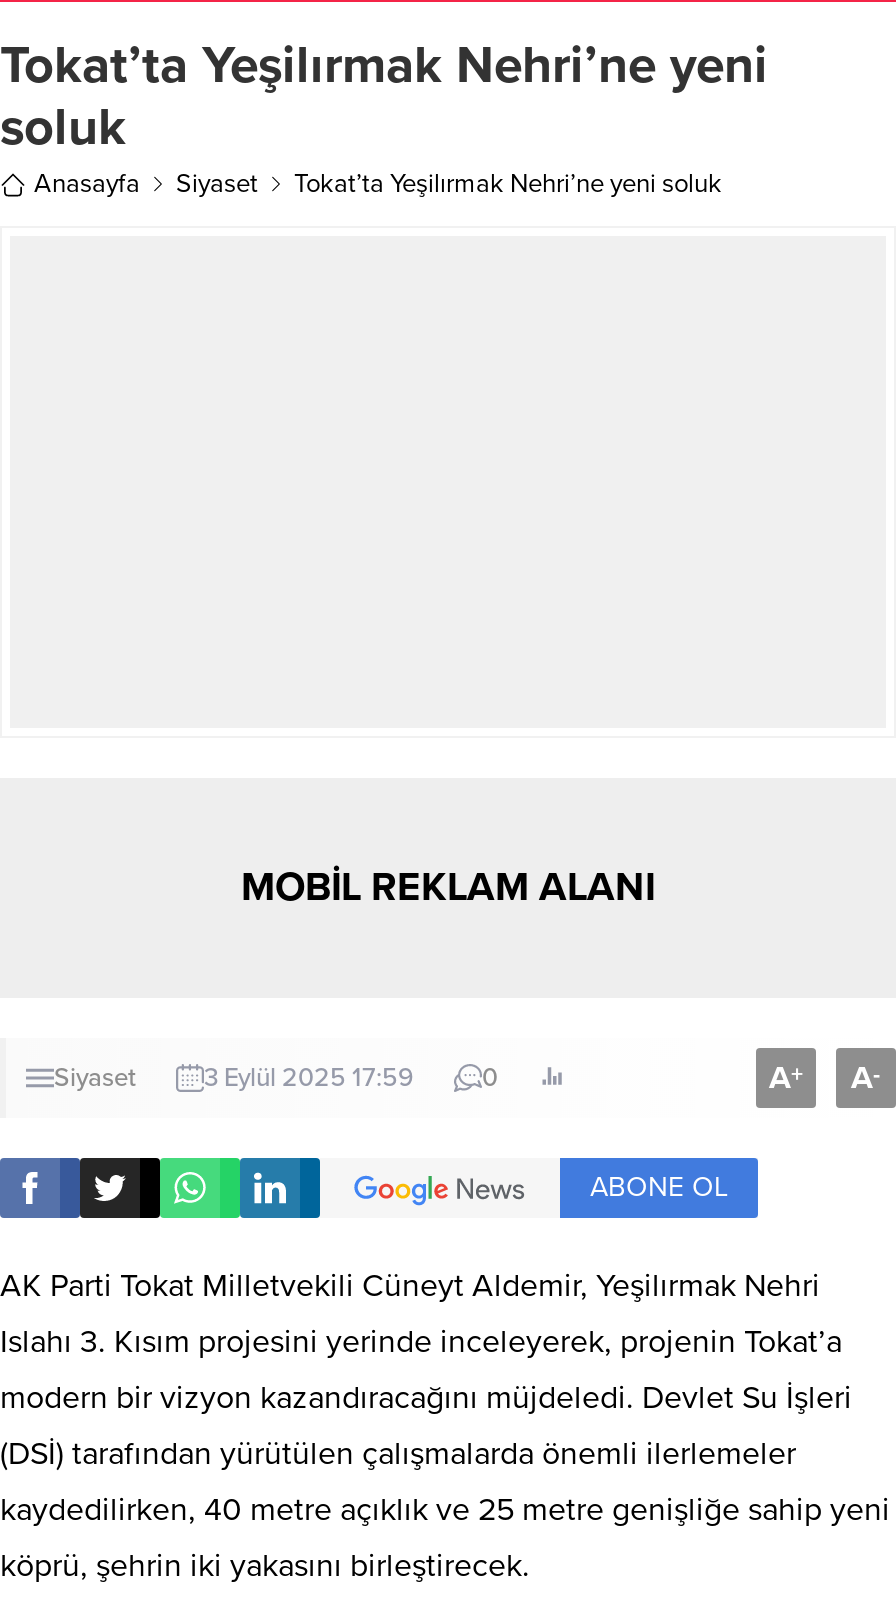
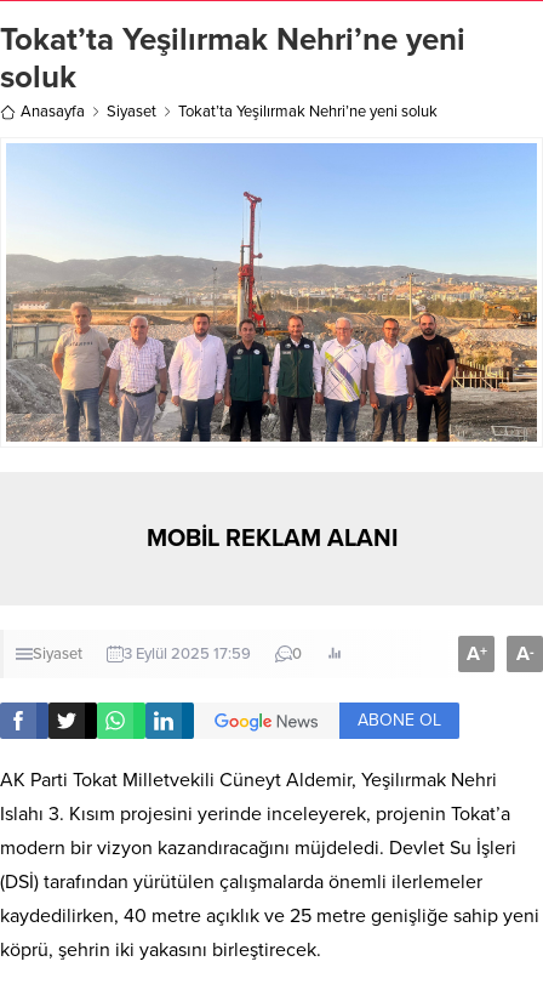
+ [image]
